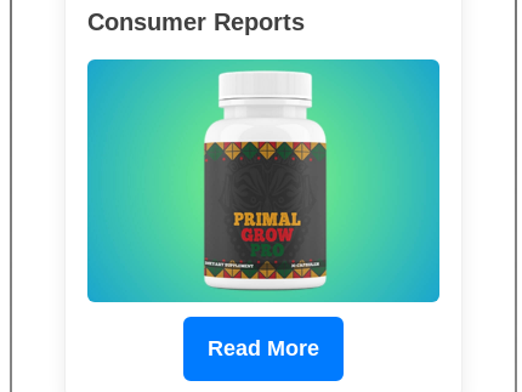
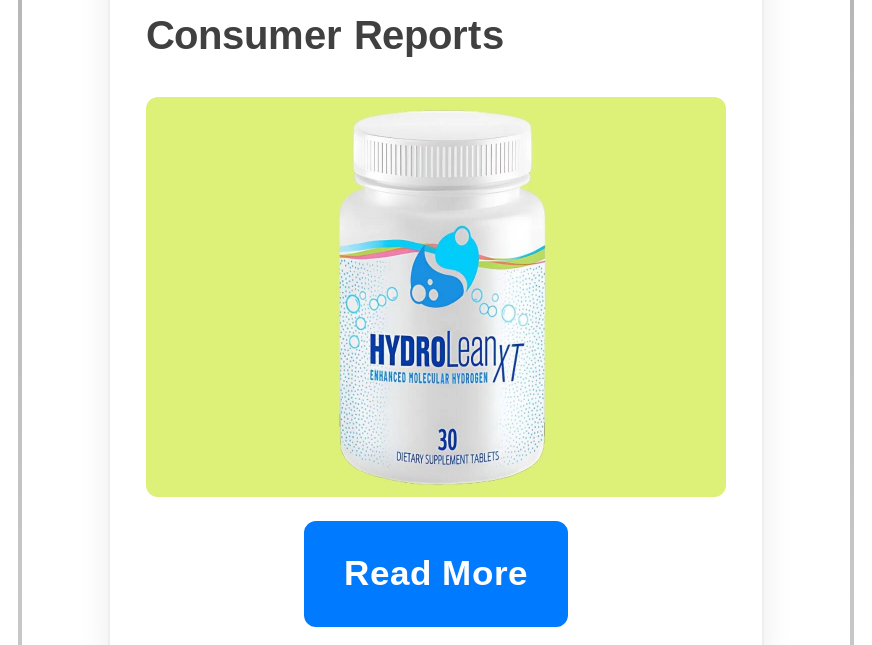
- [image]
+ [image]
